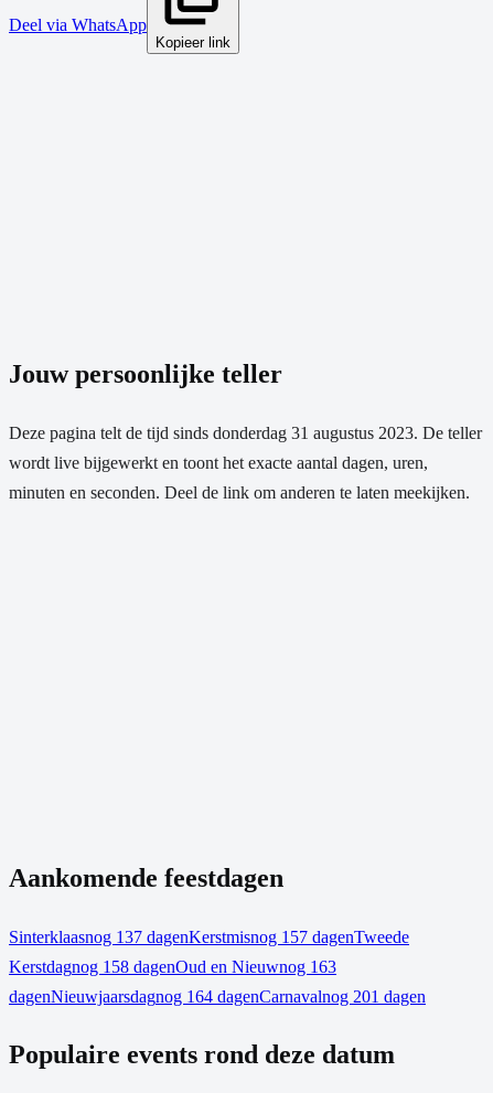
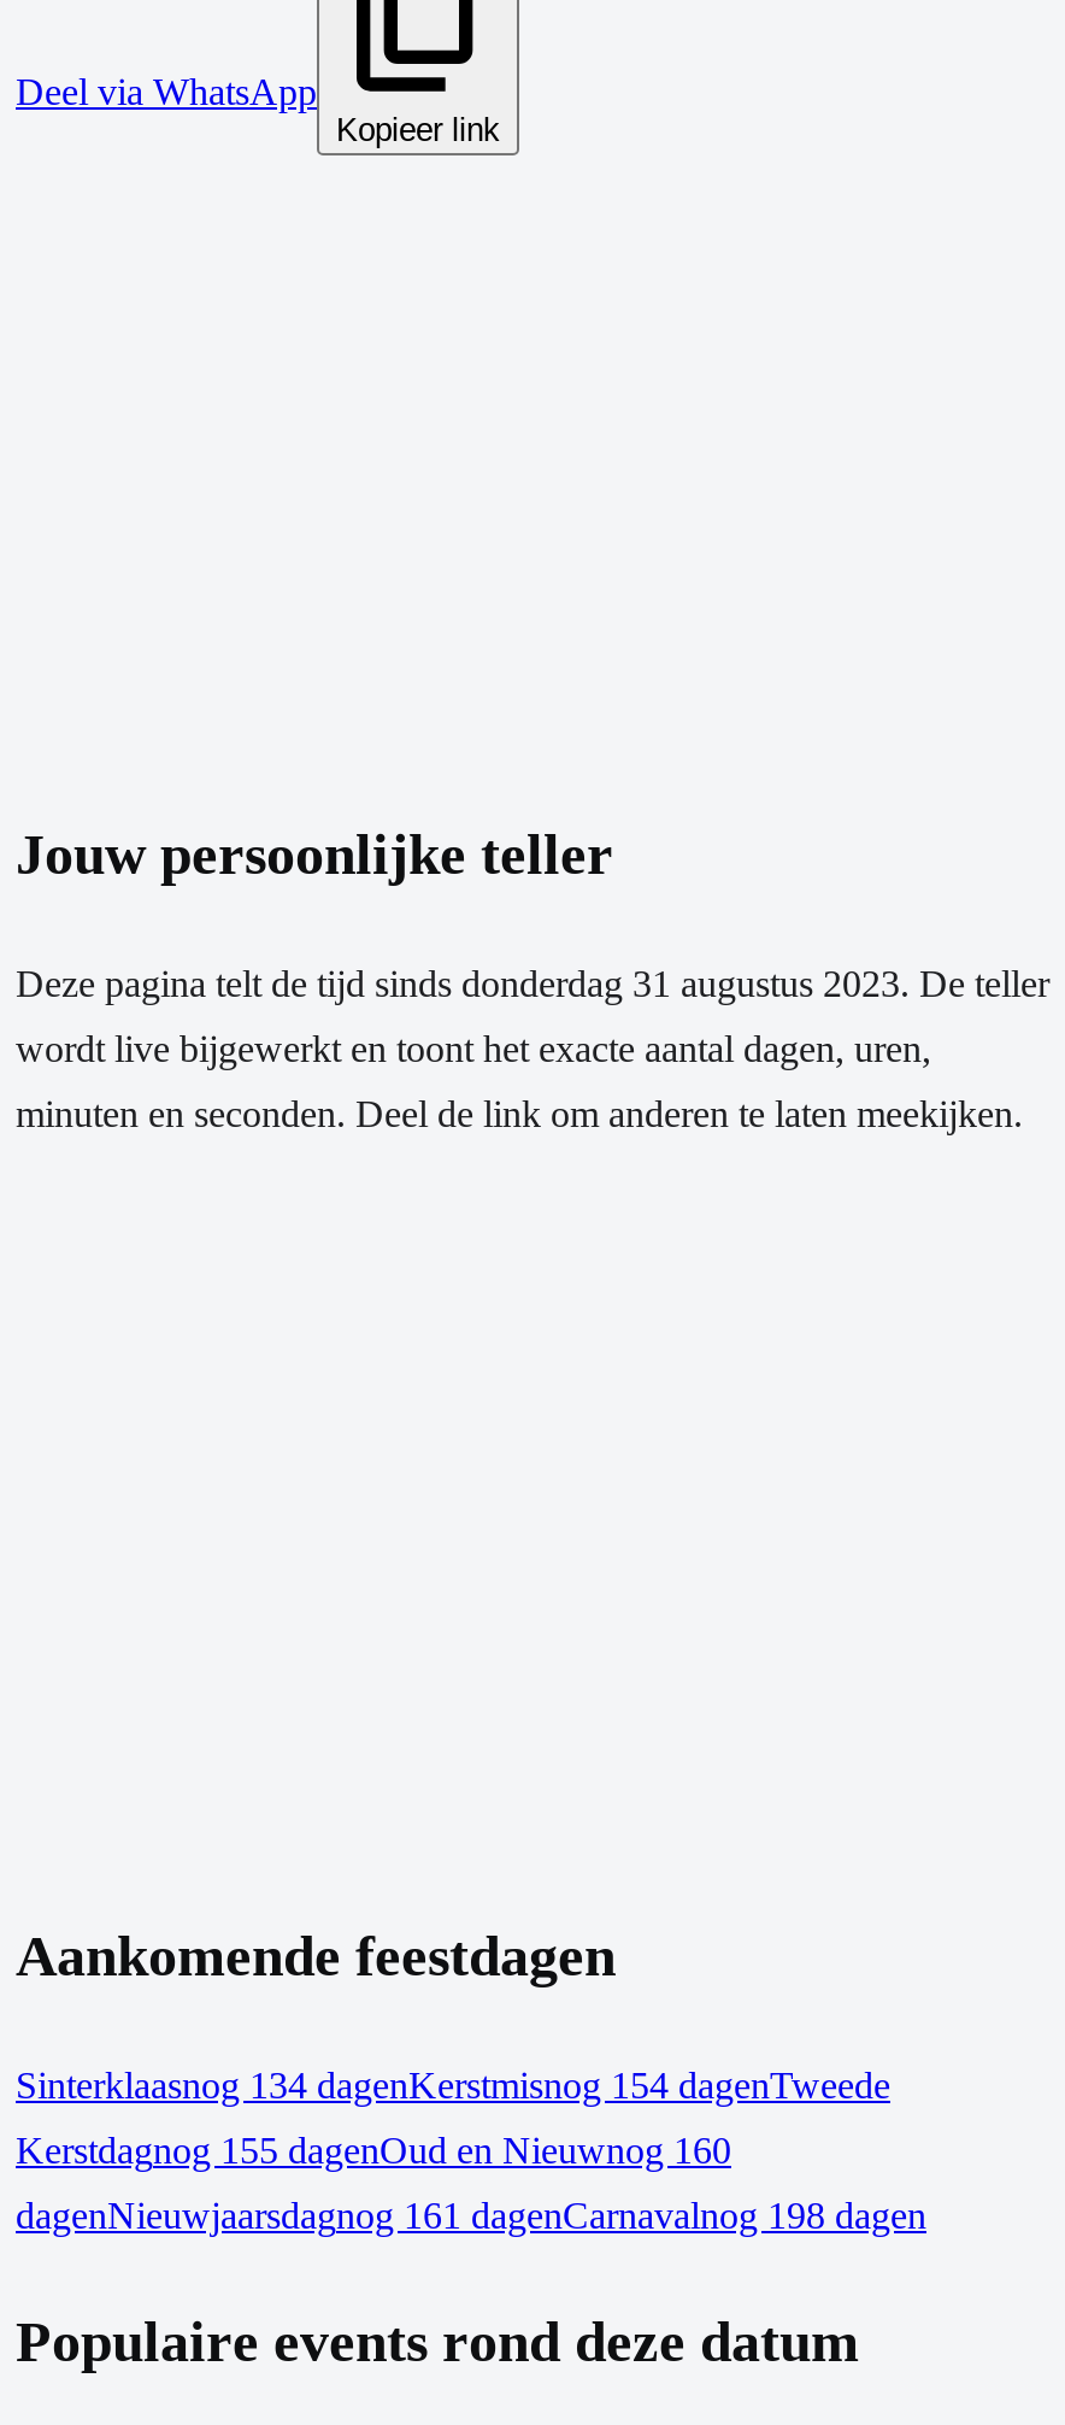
- Sinterklaasnog 137 dagenKerstmisnog 157 dagenTweede
+ Sinterklaasnog 134 dagenKerstmisnog 154 dagenTweede

- Kerstdagnog 158 dagenOud en Nieuwnog 163
+ Kerstdagnog 155 dagenOud en Nieuwnog 160

- dagenNieuwjaarsdagnog 164 dagenCarnavalnog 201 dagen
+ dagenNieuwjaarsdagnog 161 dagenCarnavalnog 198 dagen
